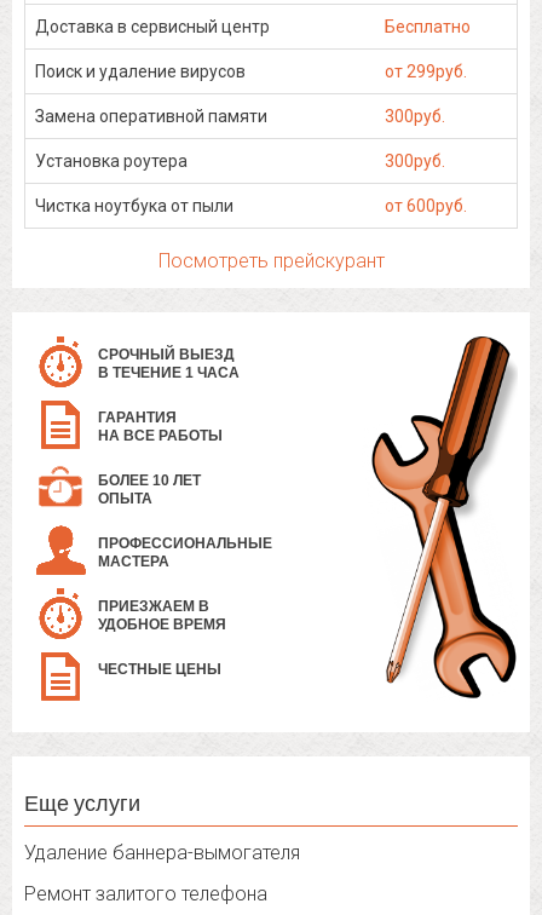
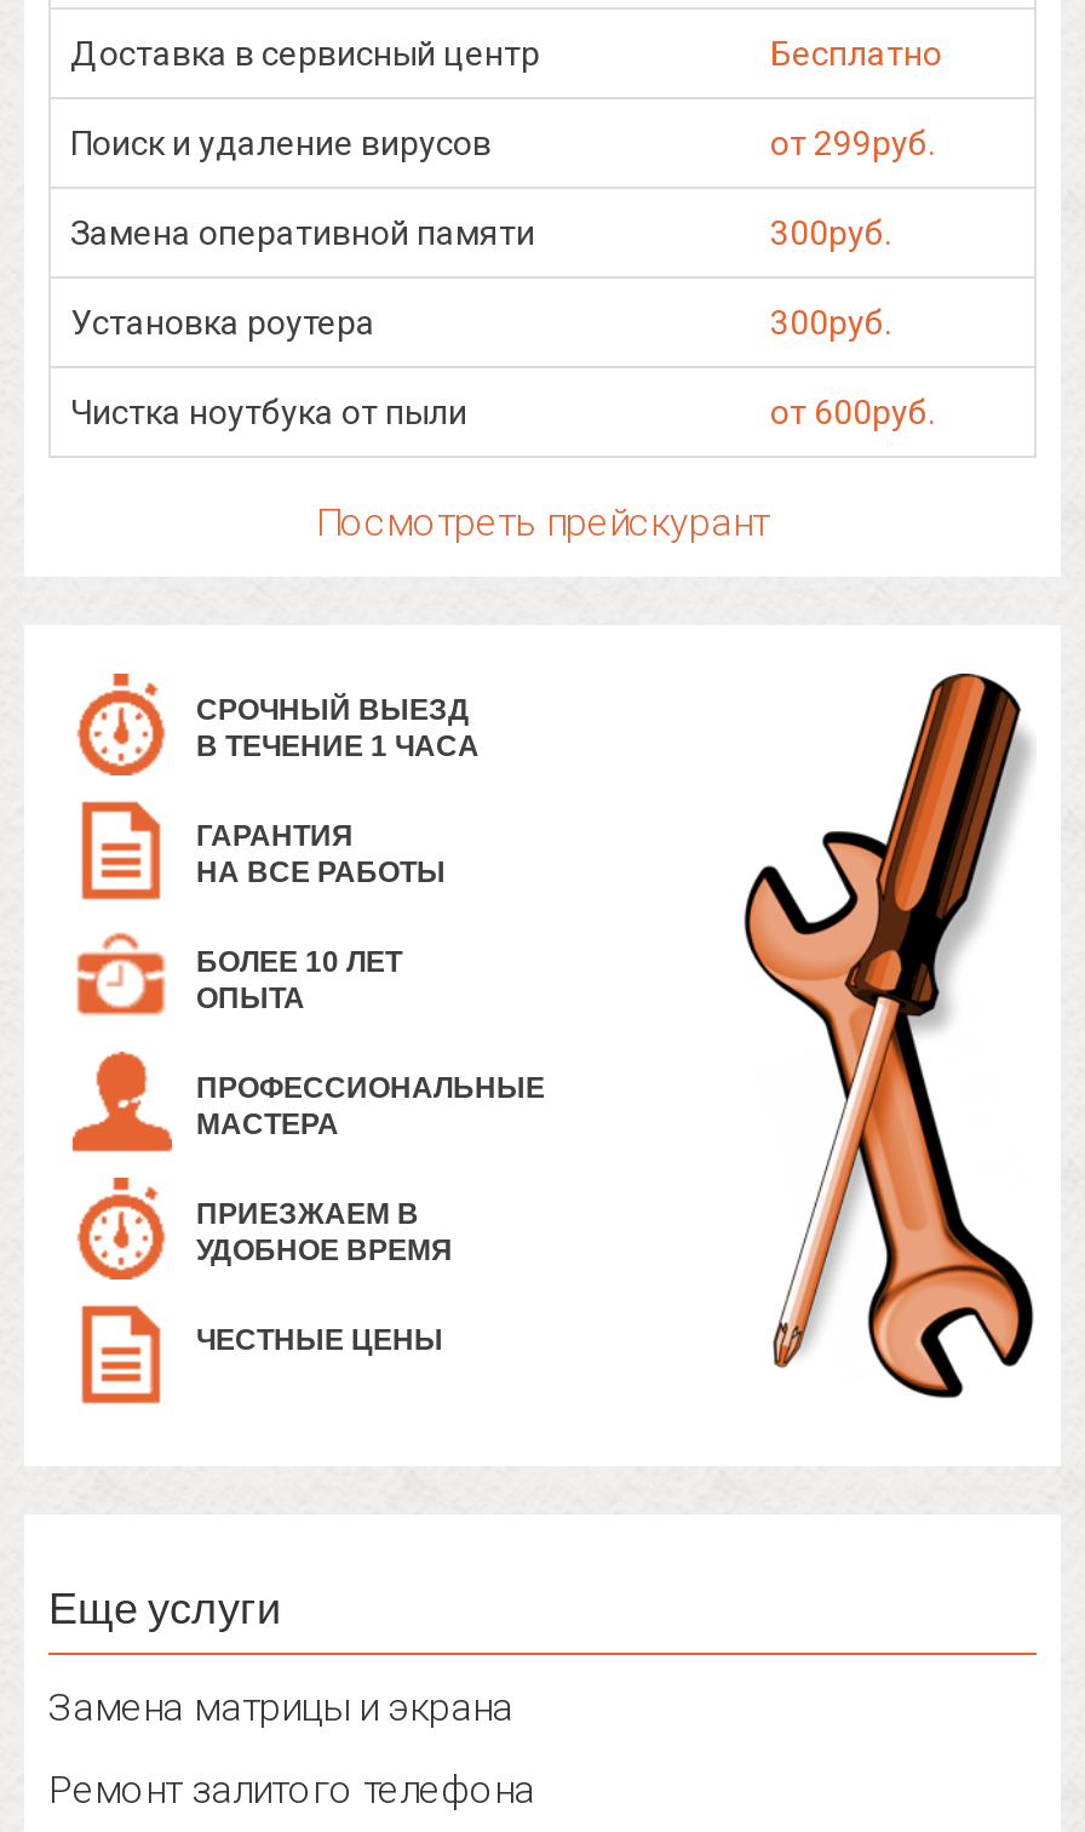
- Удаление баннера-вымогателя
+ Замена матрицы и экрана
